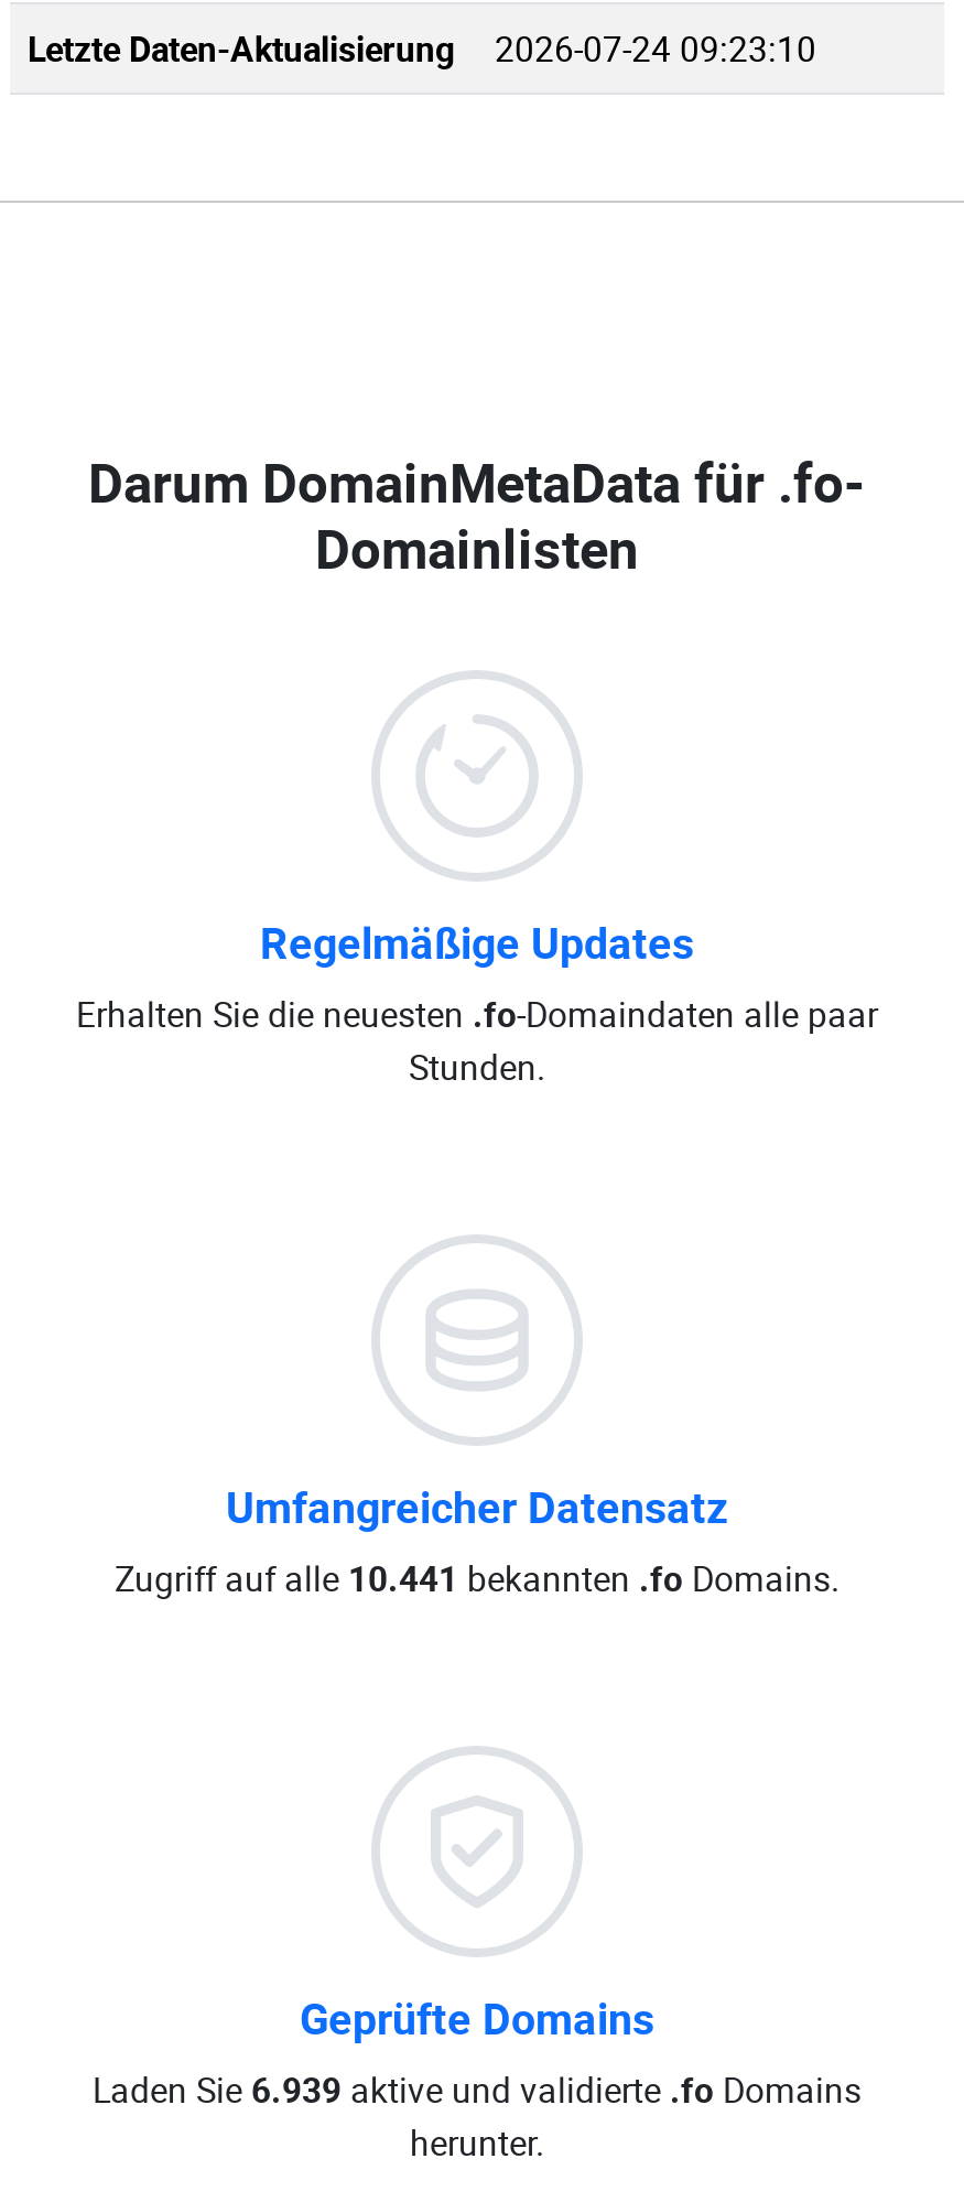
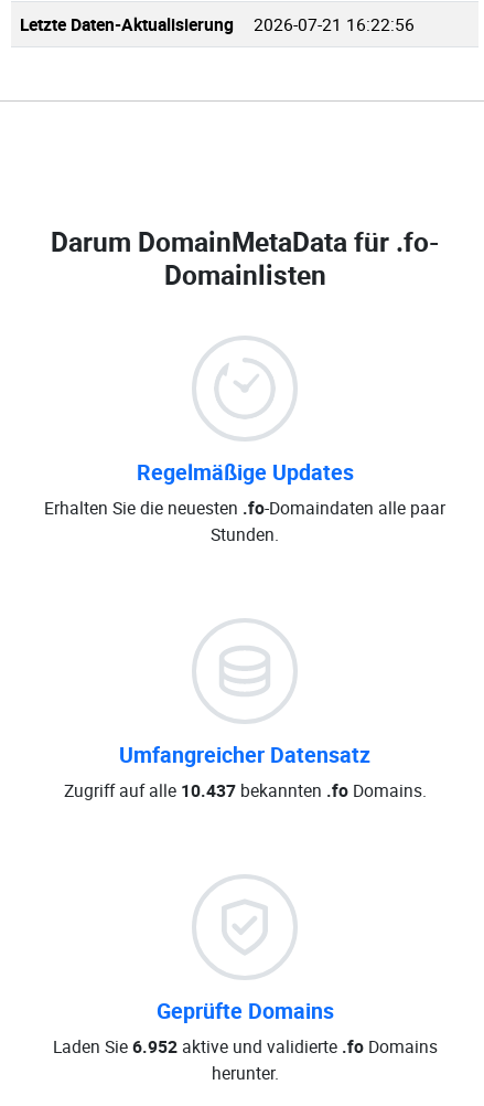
- Letzte Daten-Aktualisierung 2026-07-24 09:23:10
+ Letzte Daten-Aktualisierung 2026-07-21 16:22:56

- Zugriff auf alle 10.441 bekannten.fo Domains.
+ Zugriff auf alle 10.437 bekannten.fo Domains.

- Laden Sie 6.939 aktive und validierte.fo Domains
+ Laden Sie 6.952 aktive und validierte.fo Domains
